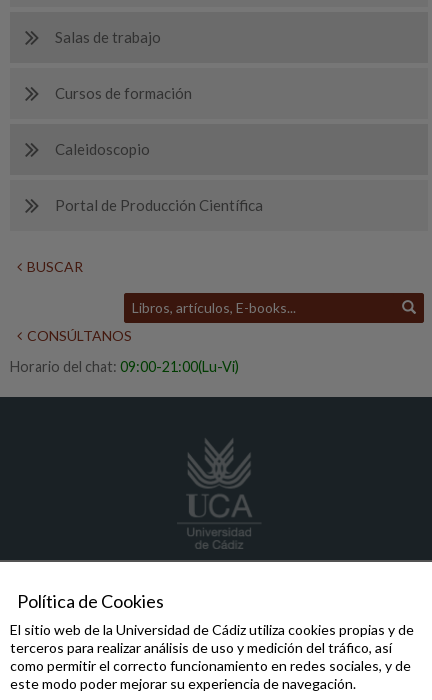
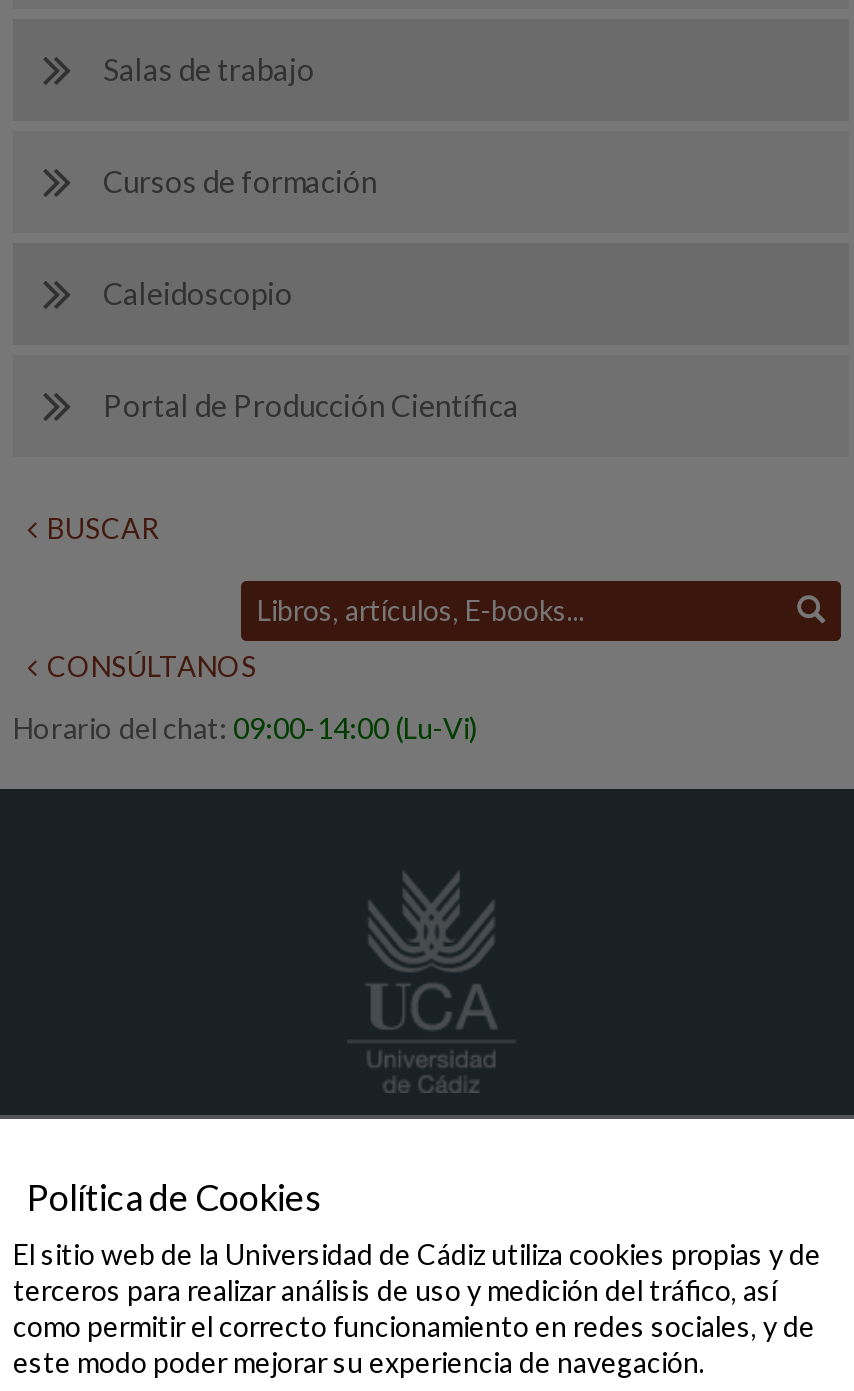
- Horario del chat: 09:00-21:00(Lu-Vi)
+ Horario del chat: 09:00-14:00 (Lu-Vi)
